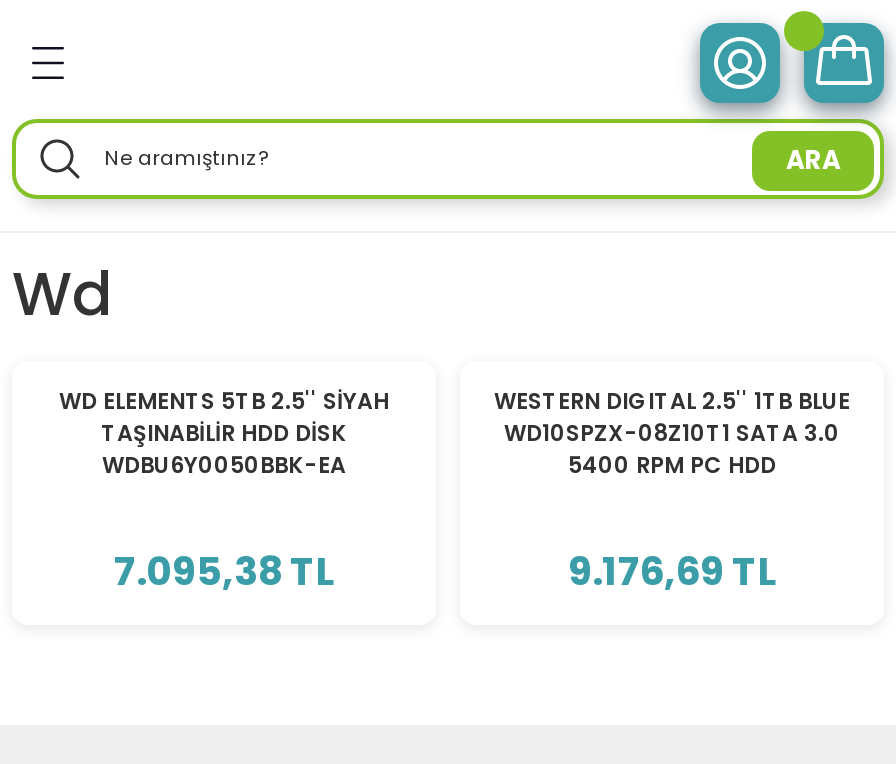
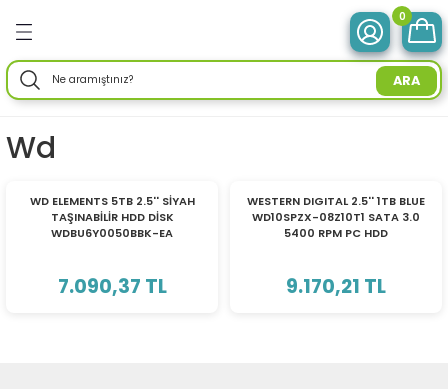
+ 0

- 7.095,38 TL
+ 7.090,37 TL

- 9.176,69 TL
+ 9.170,21 TL
